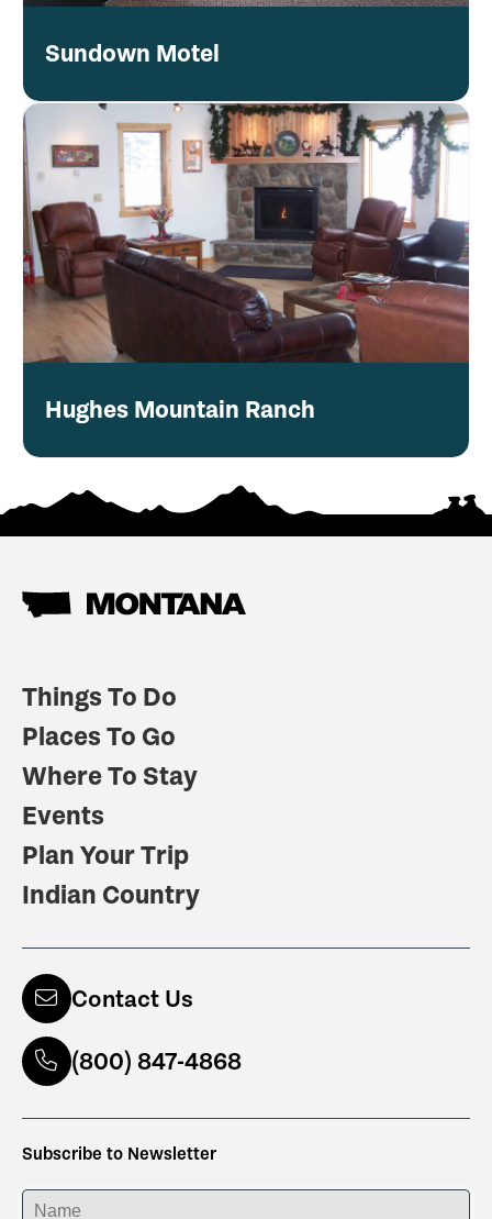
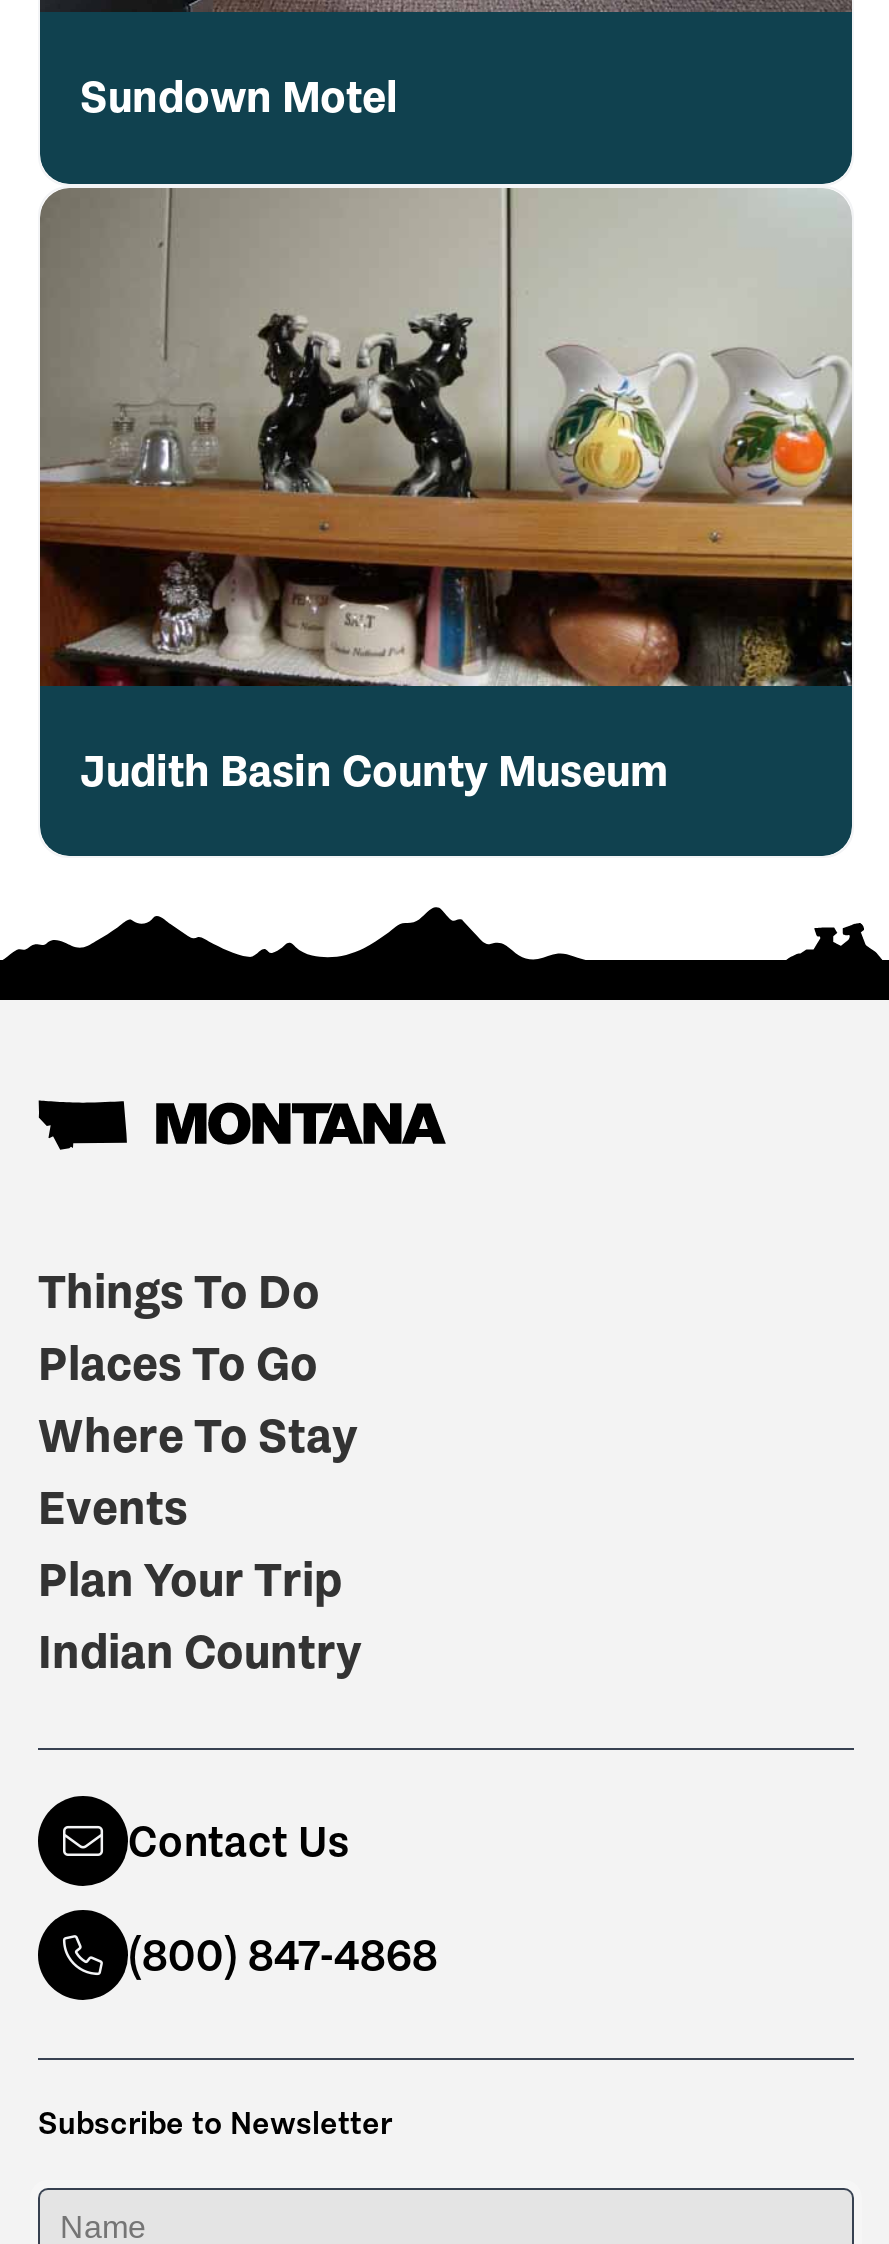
- [image]
- Hughes Mountain Ranch
+ [image]
+ Judith Basin County Museum
